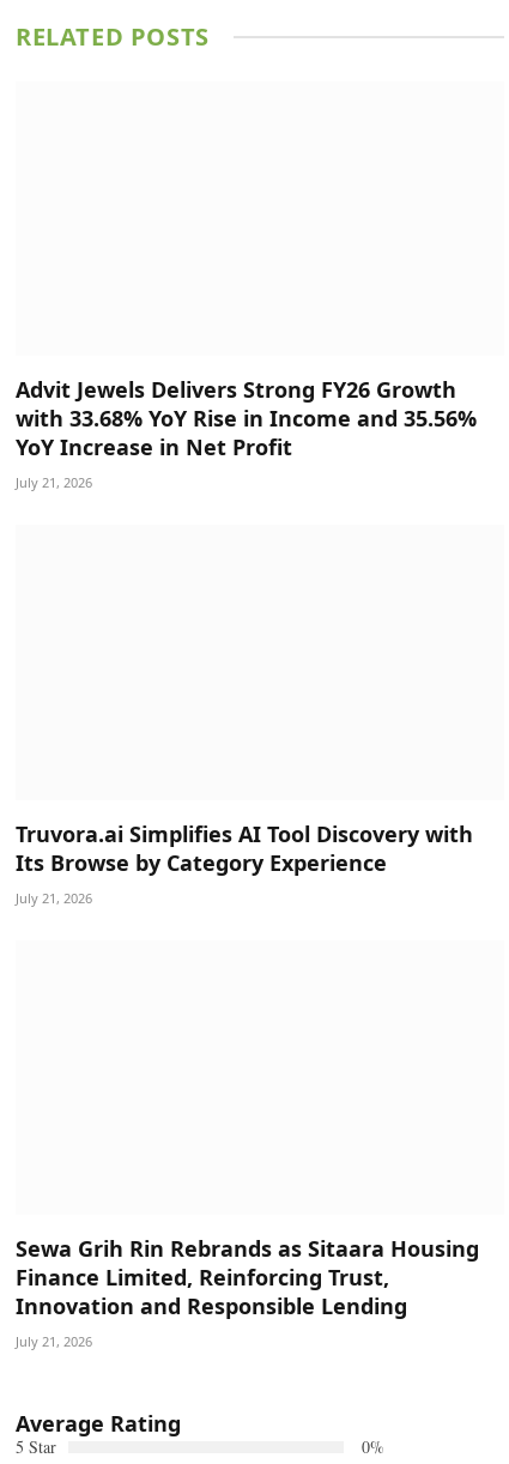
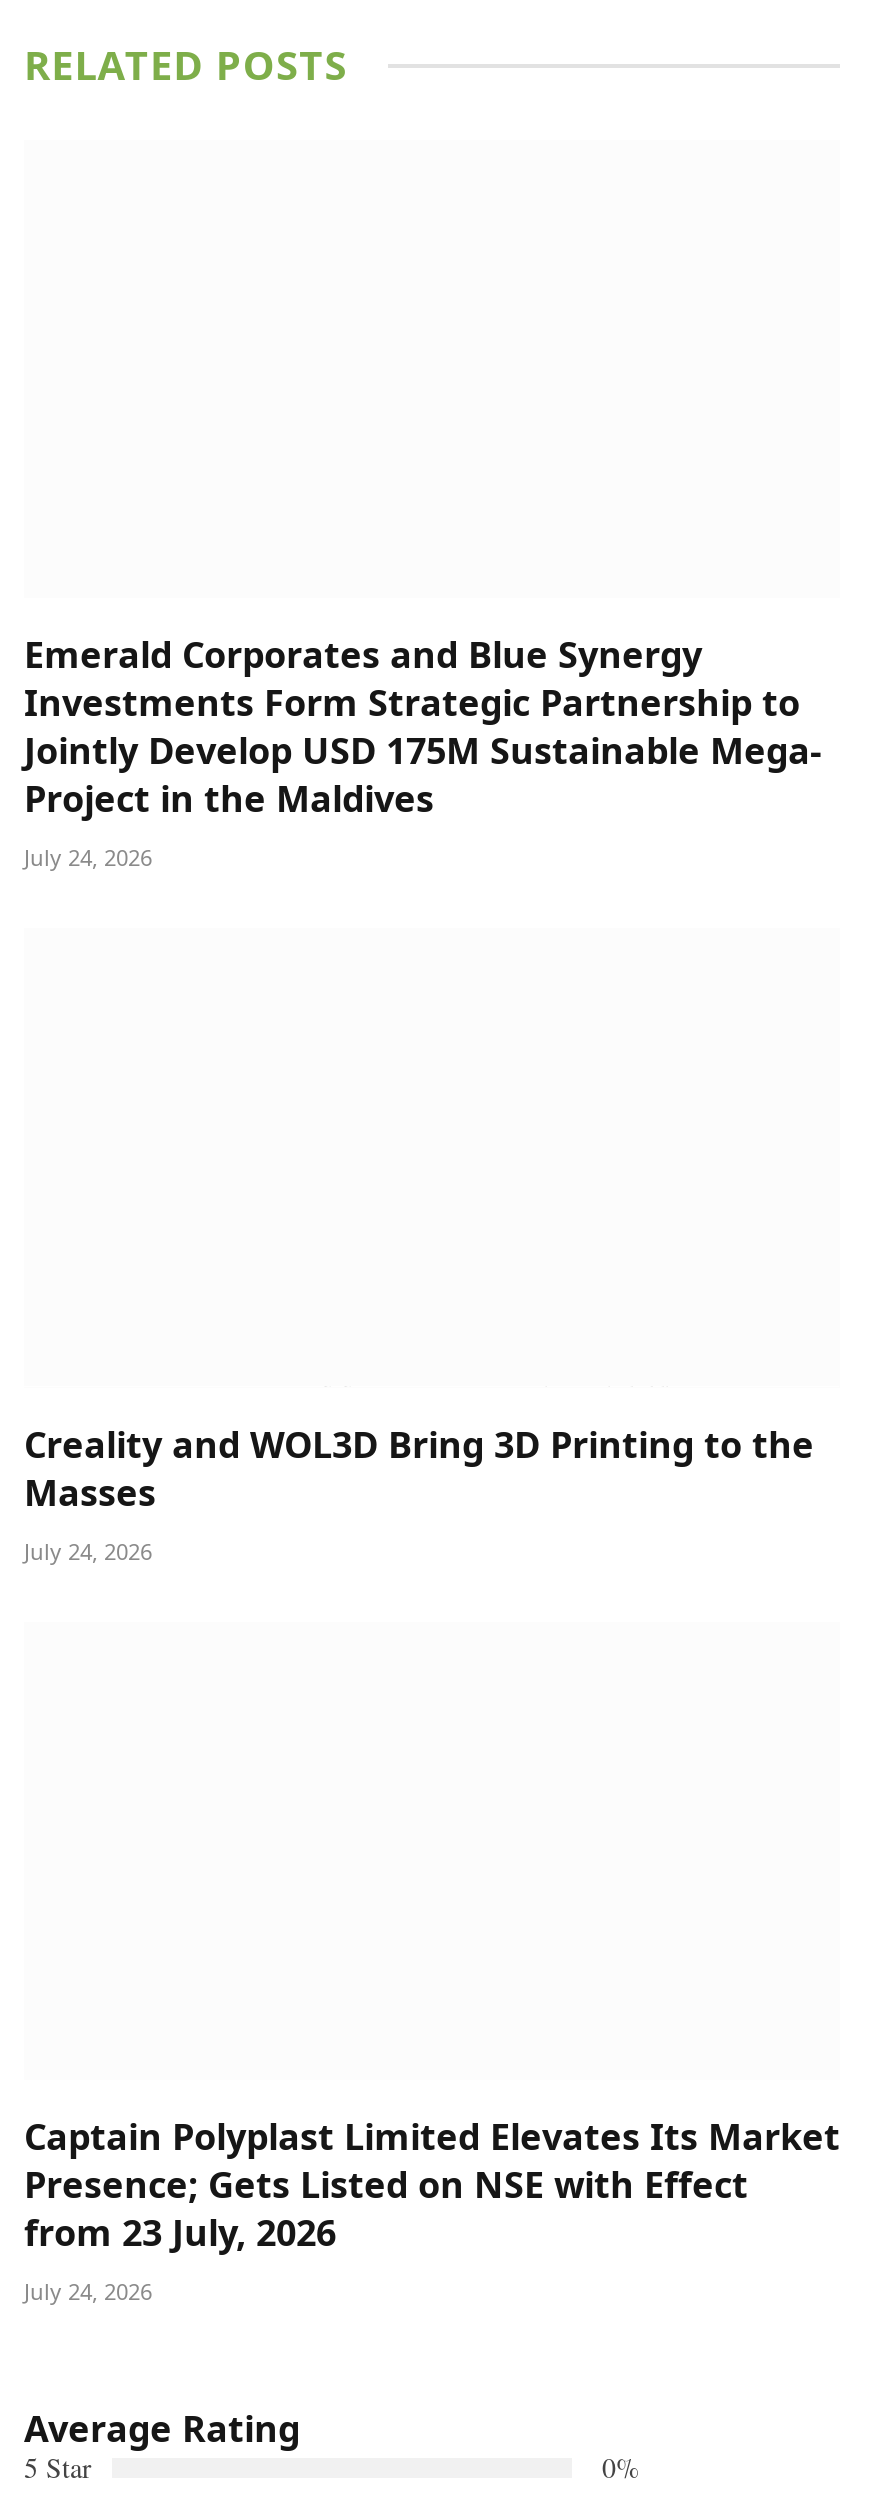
- Advit Jewels Delivers Strong FY26 Growth
- with 33.68% YoY Rise in Income and 35.56%
- YoY Increase in Net Profit
- July 21, 2026
+ Emerald Corporates and Blue Synergy
+ Investments Form Strategic Partnership to
+ Jointly Develop USD 175M Sustainable Mega-
+ Project in the Maldives
+ July 24, 2026

- Truvora.ai Simplifies AI Tool Discovery with
- Its Browse by Category Experience
- July 21, 2026
+ Creality and WOL3D Bring 3D Printing to the
+ Masses
+ July 24, 2026

- Sewa Grih Rin Rebrands as Sitaara Housing
- Finance Limited, Reinforcing Trust,
- Innovation and Responsible Lending
- July 21, 2026
+ Captain Polyplast Limited Elevates Its Market
+ Presence; Gets Listed on NSE with Effect
+ from 23 July, 2026
+ July 24, 2026
